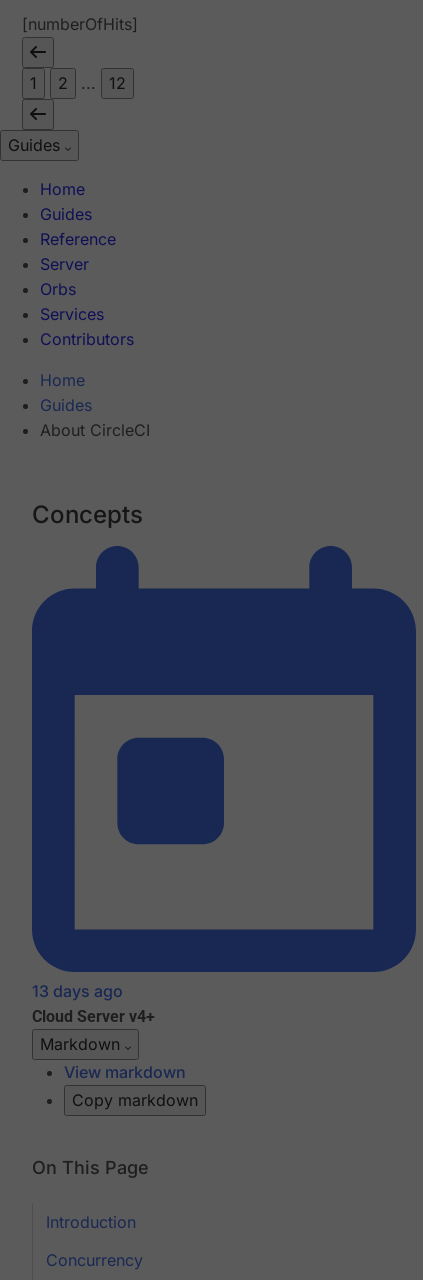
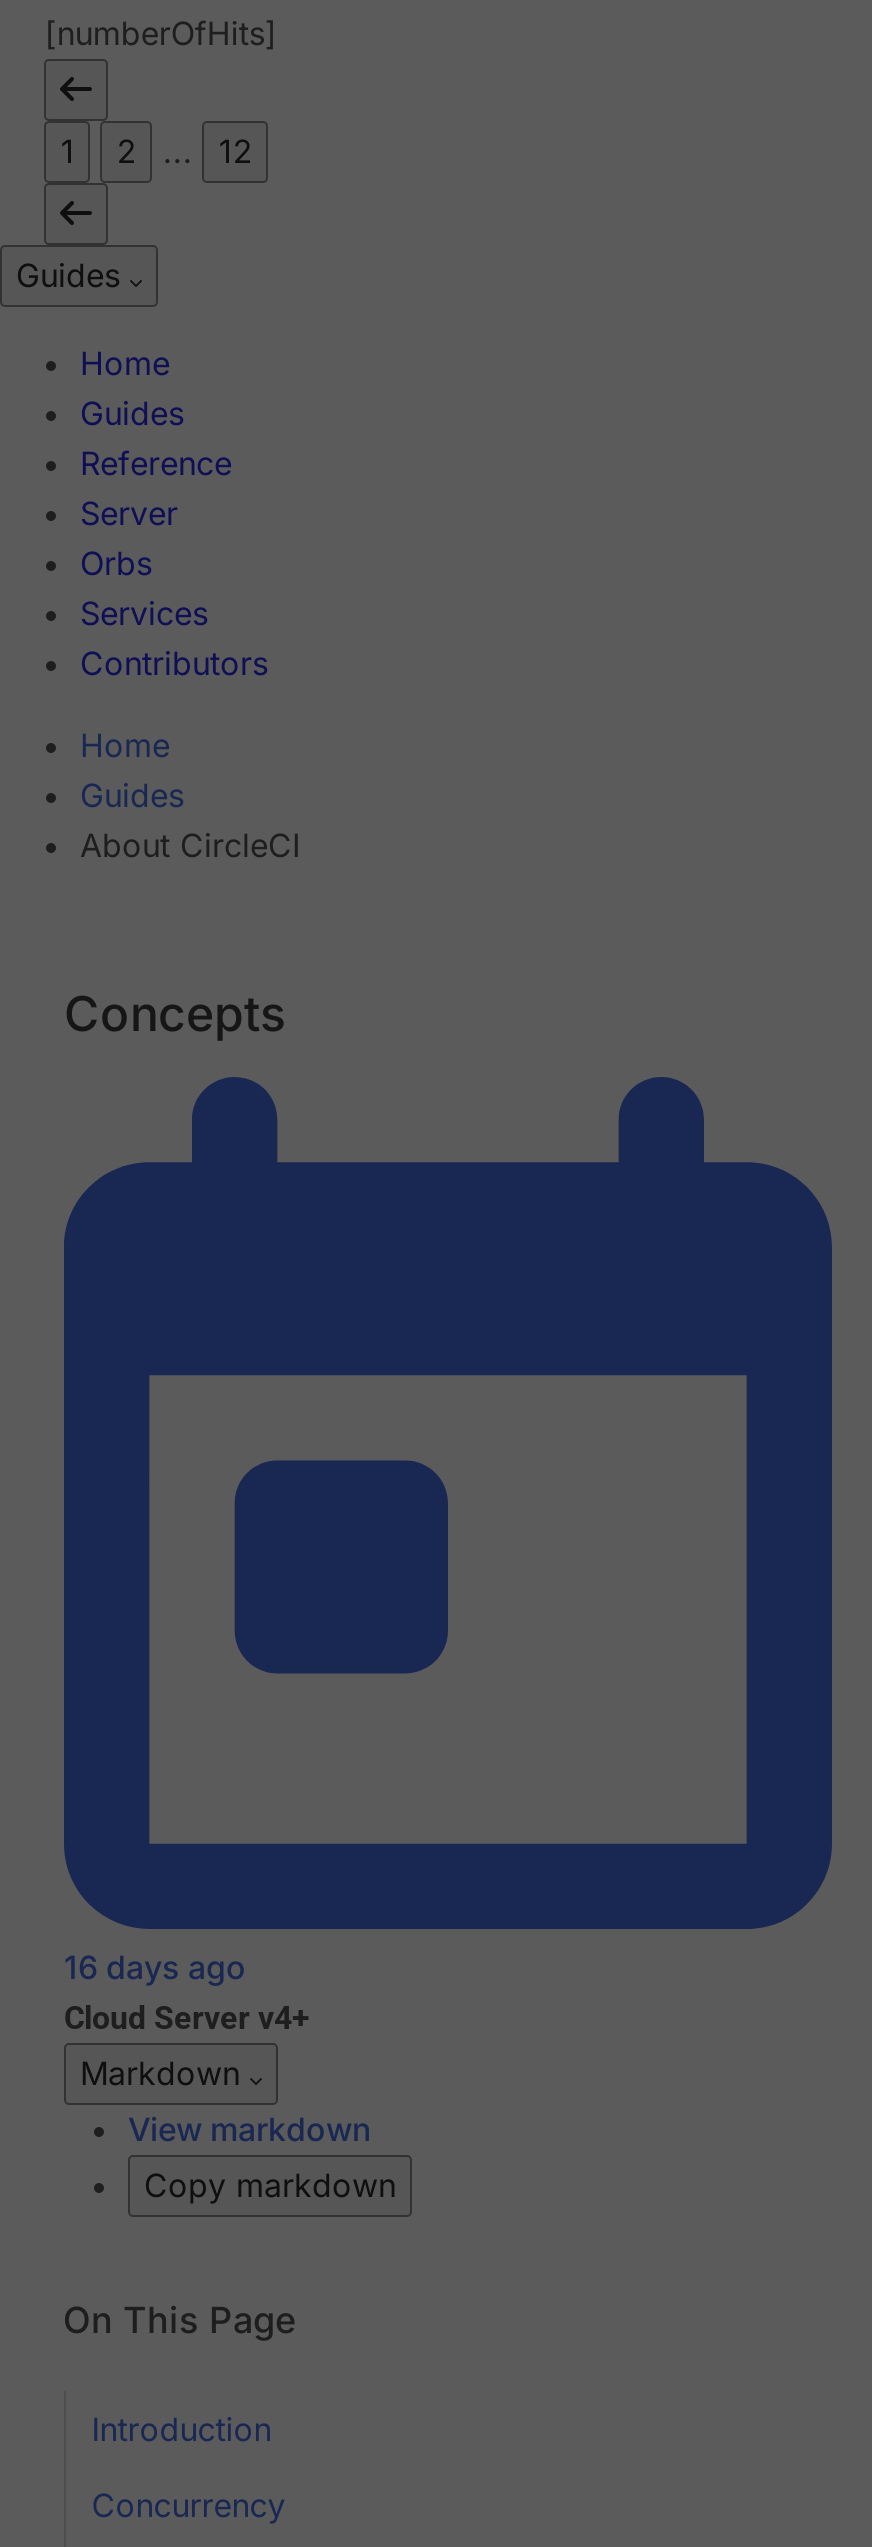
- 13 days ago
+ 16 days ago
